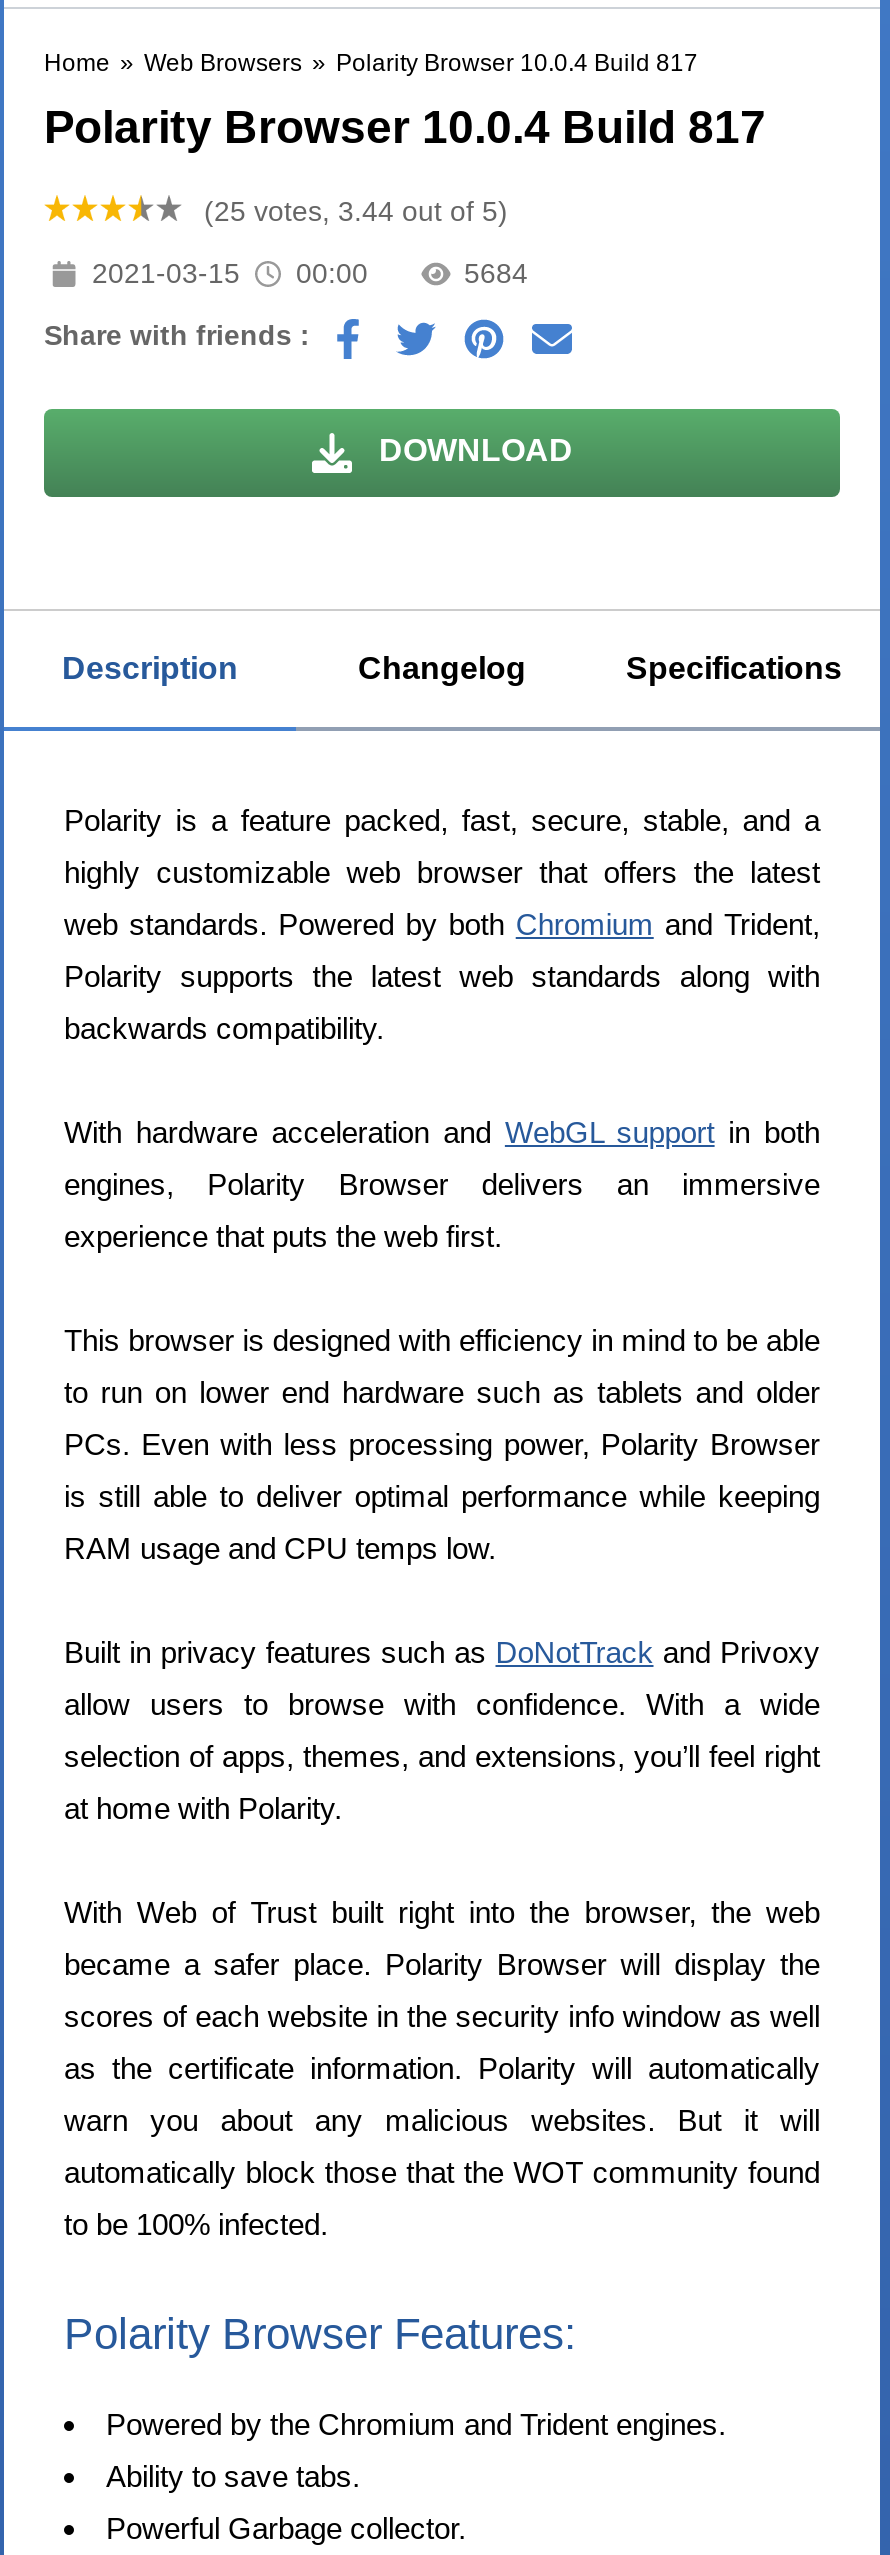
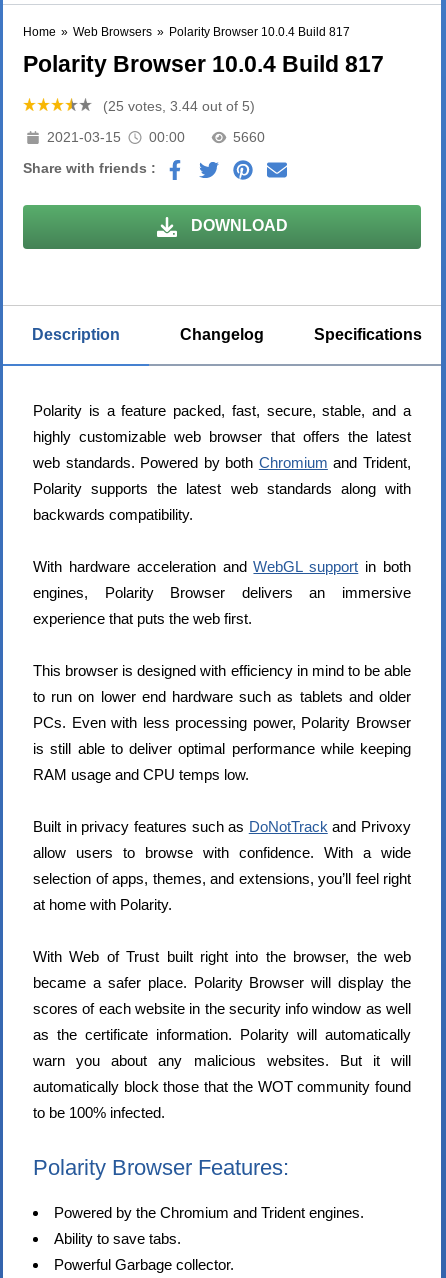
- 5684
+ 5660
